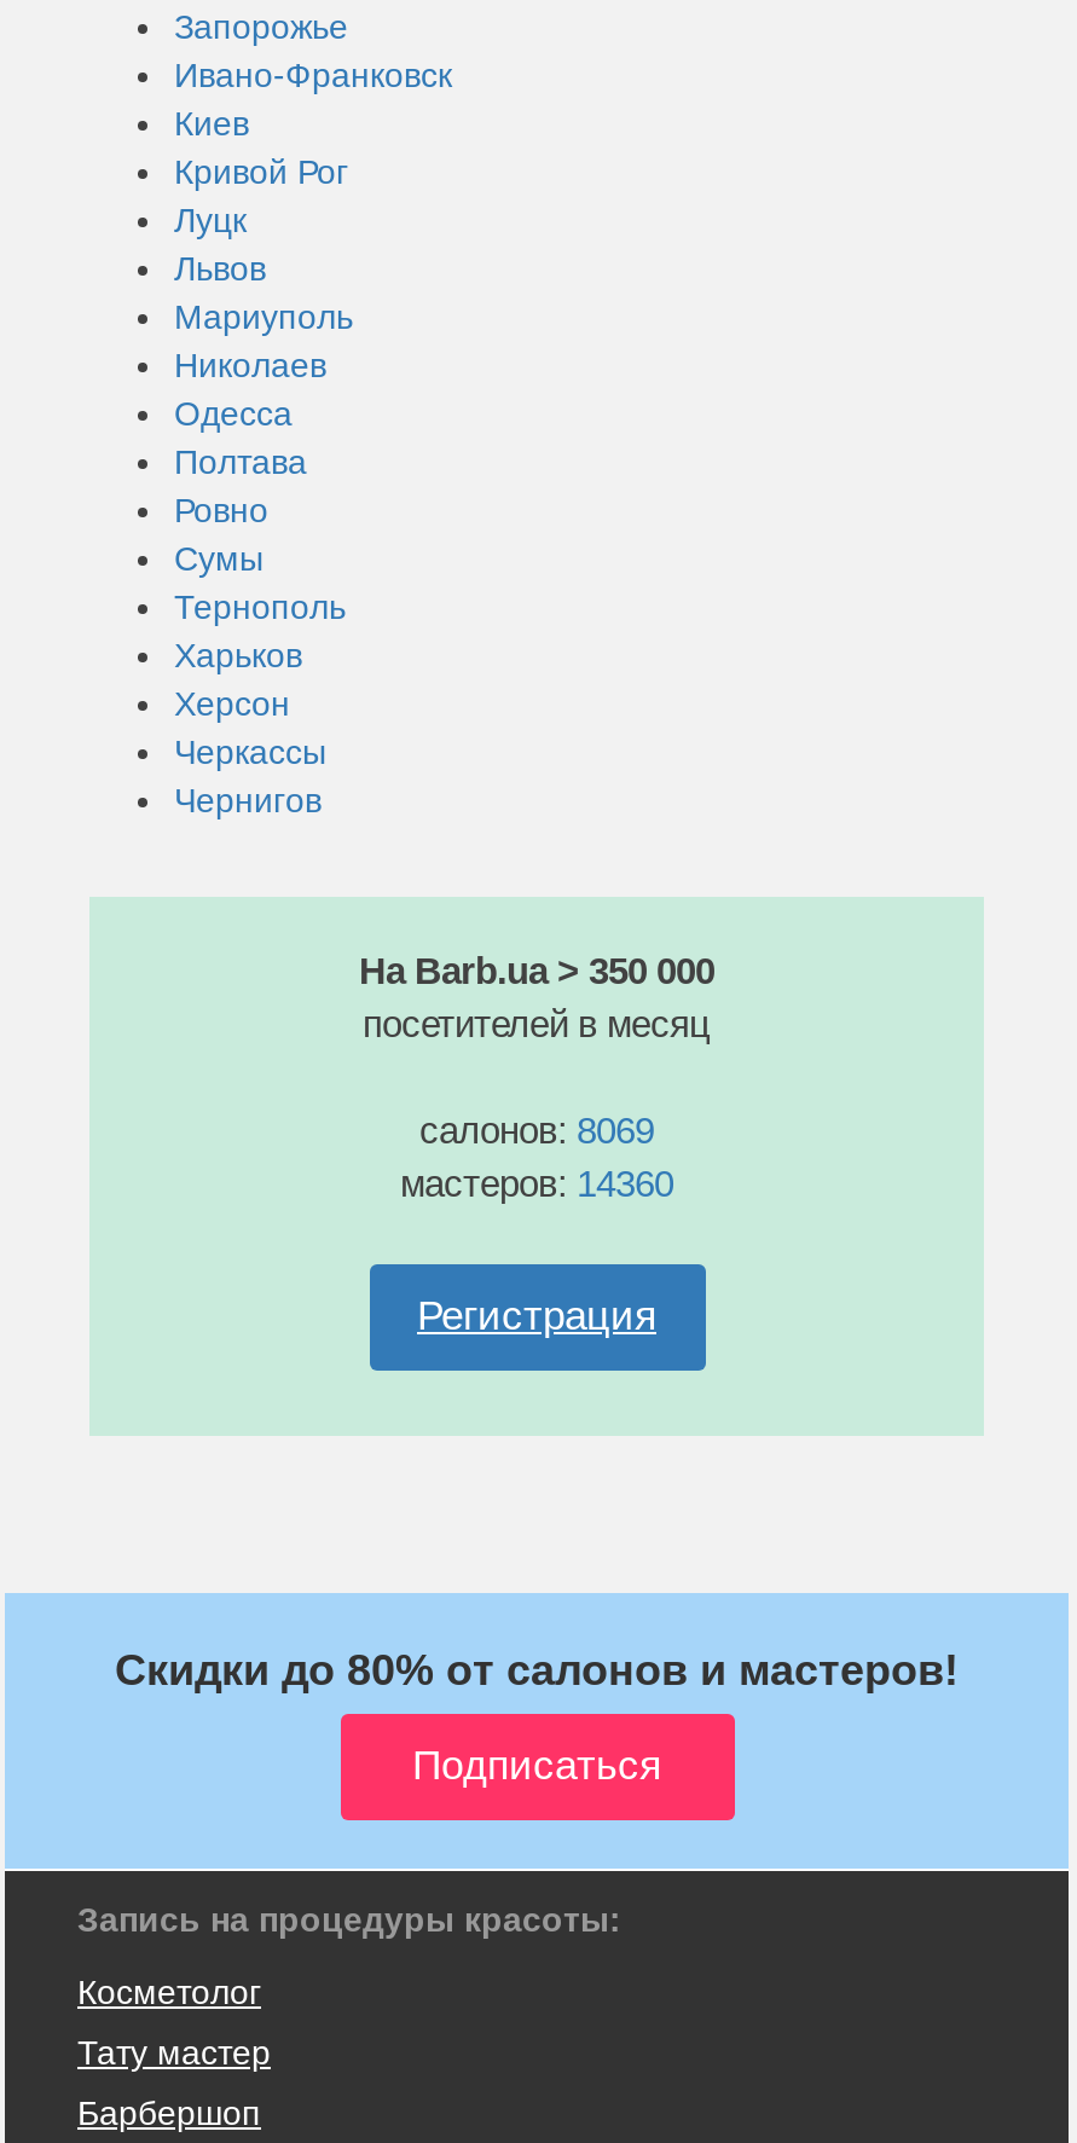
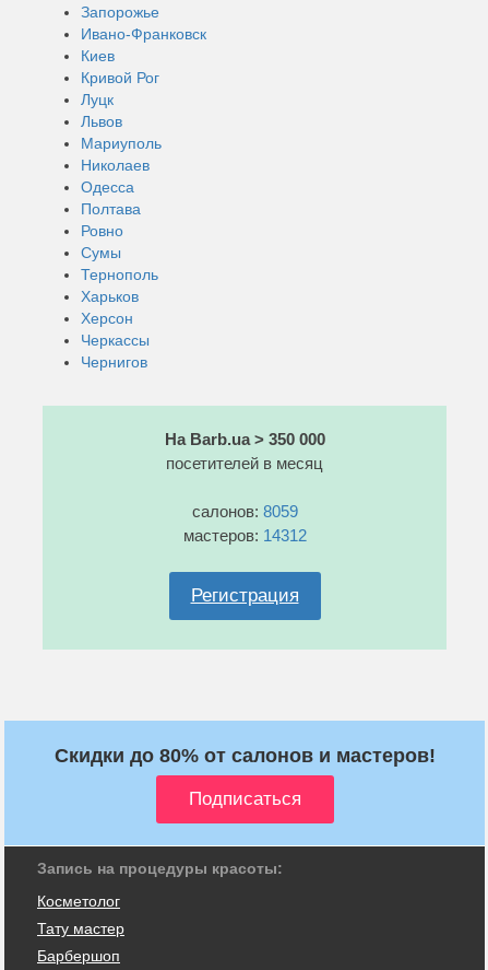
- салонов: 8069
+ салонов: 8059

- мастеров: 14360
+ мастеров: 14312
